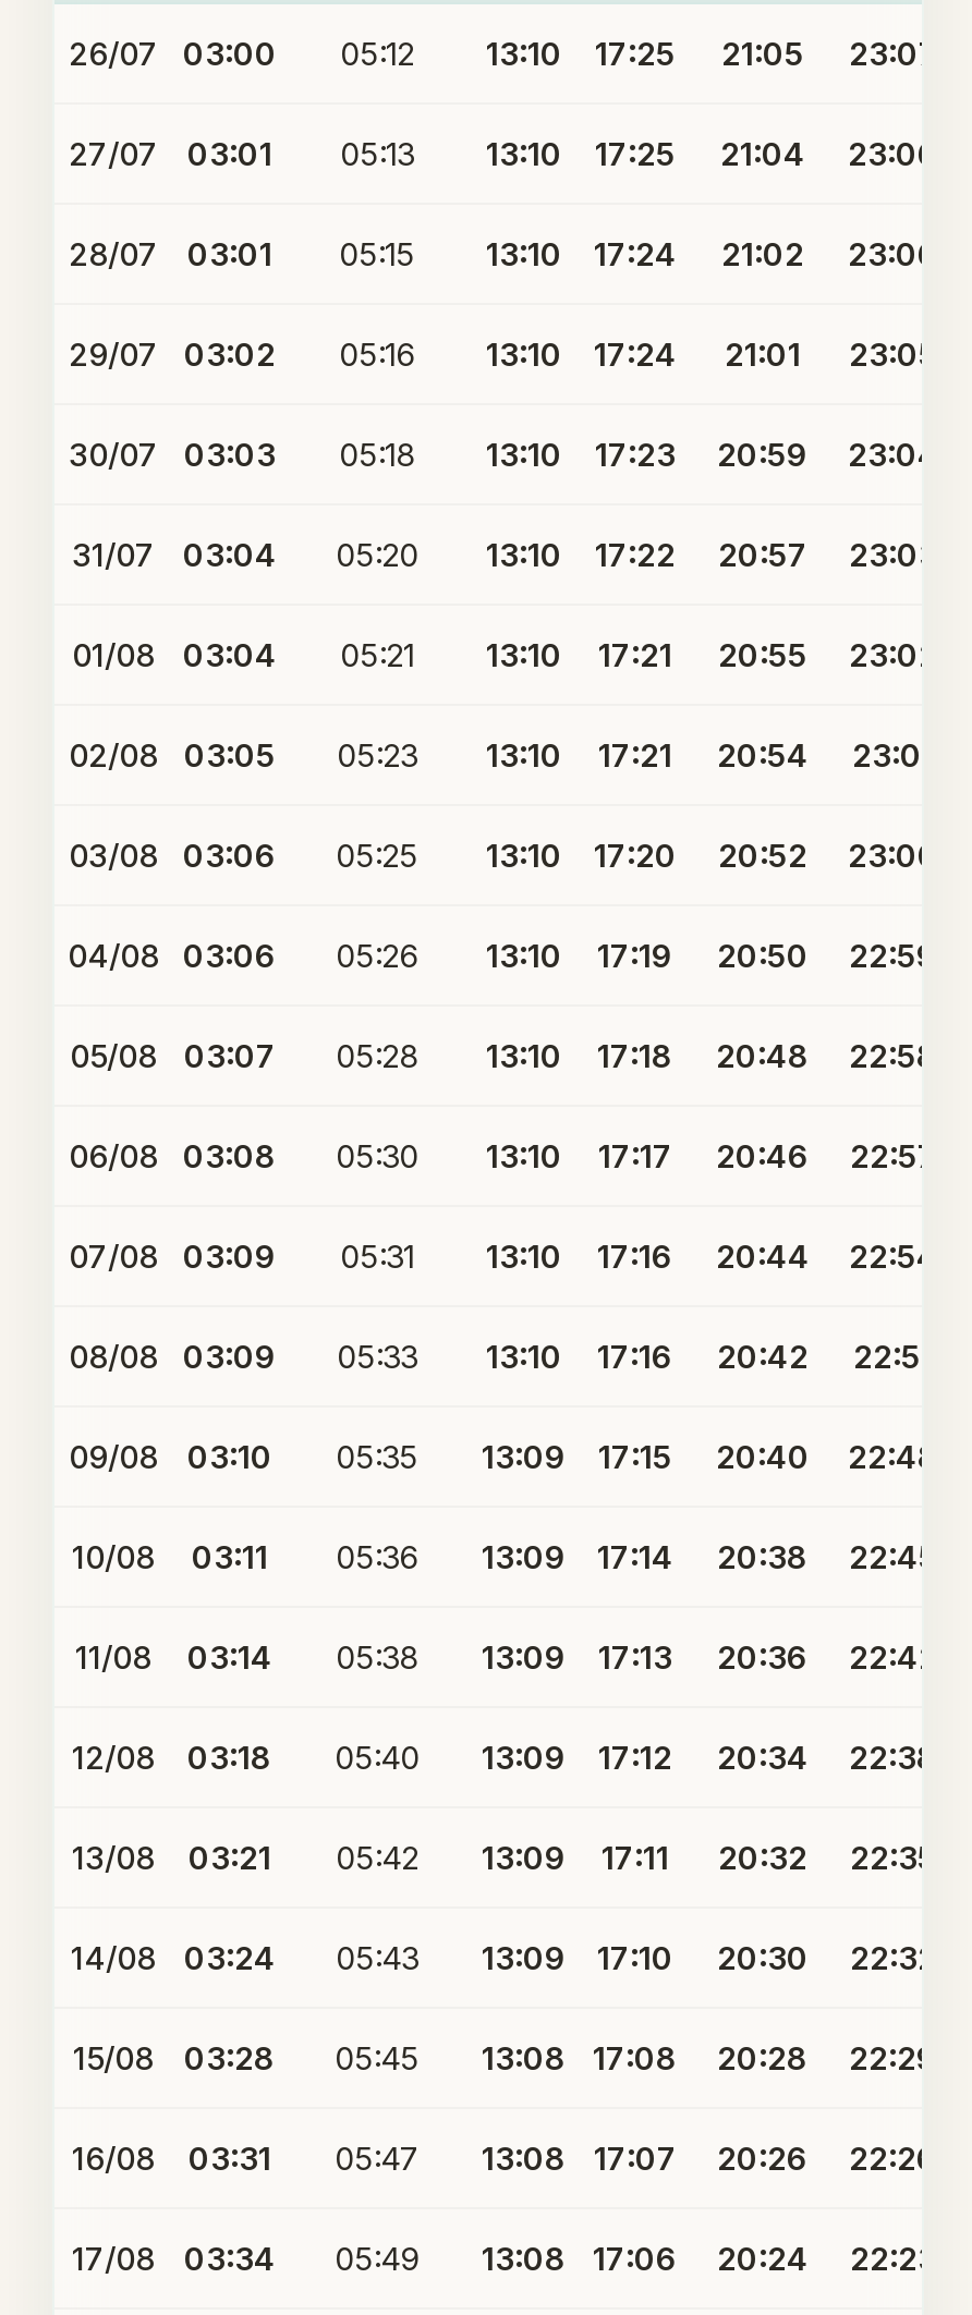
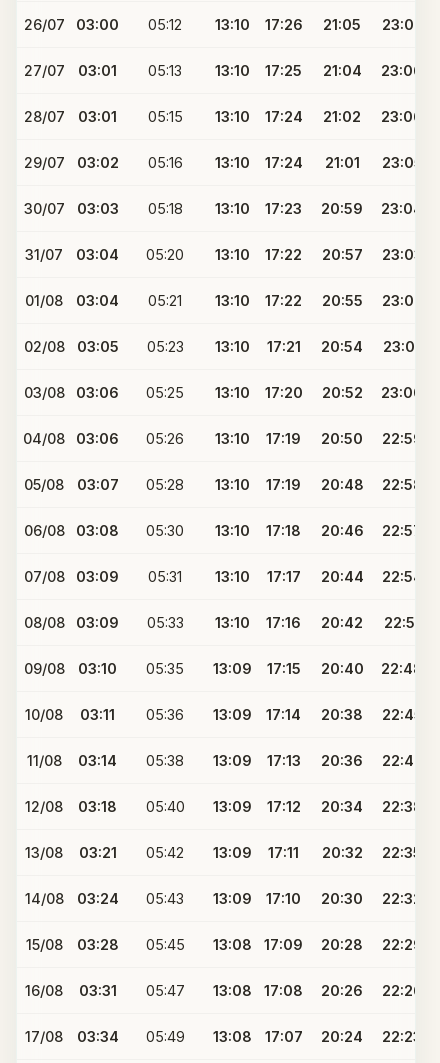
- 17:25
+ 17:26

- 17:21
+ 17:22

- 17:18
+ 17:19

- 17:17
+ 17:18

- 17:16
+ 17:17

- 17:08
+ 17:09

- 17:07
+ 17:08

- 17:06
+ 17:07
